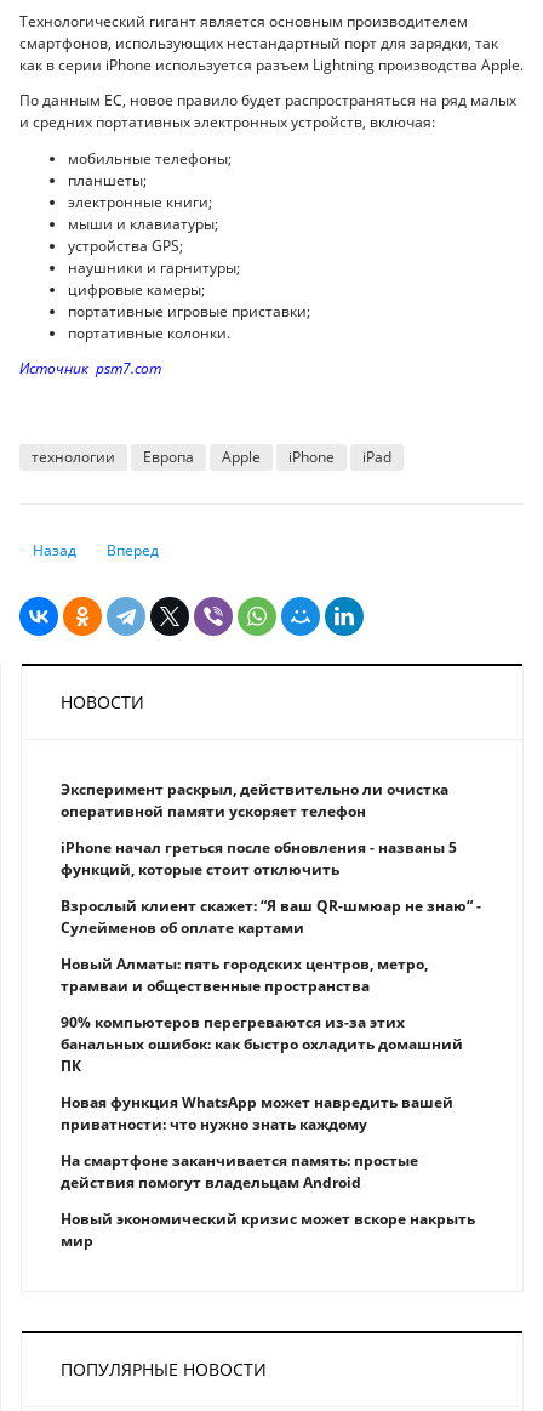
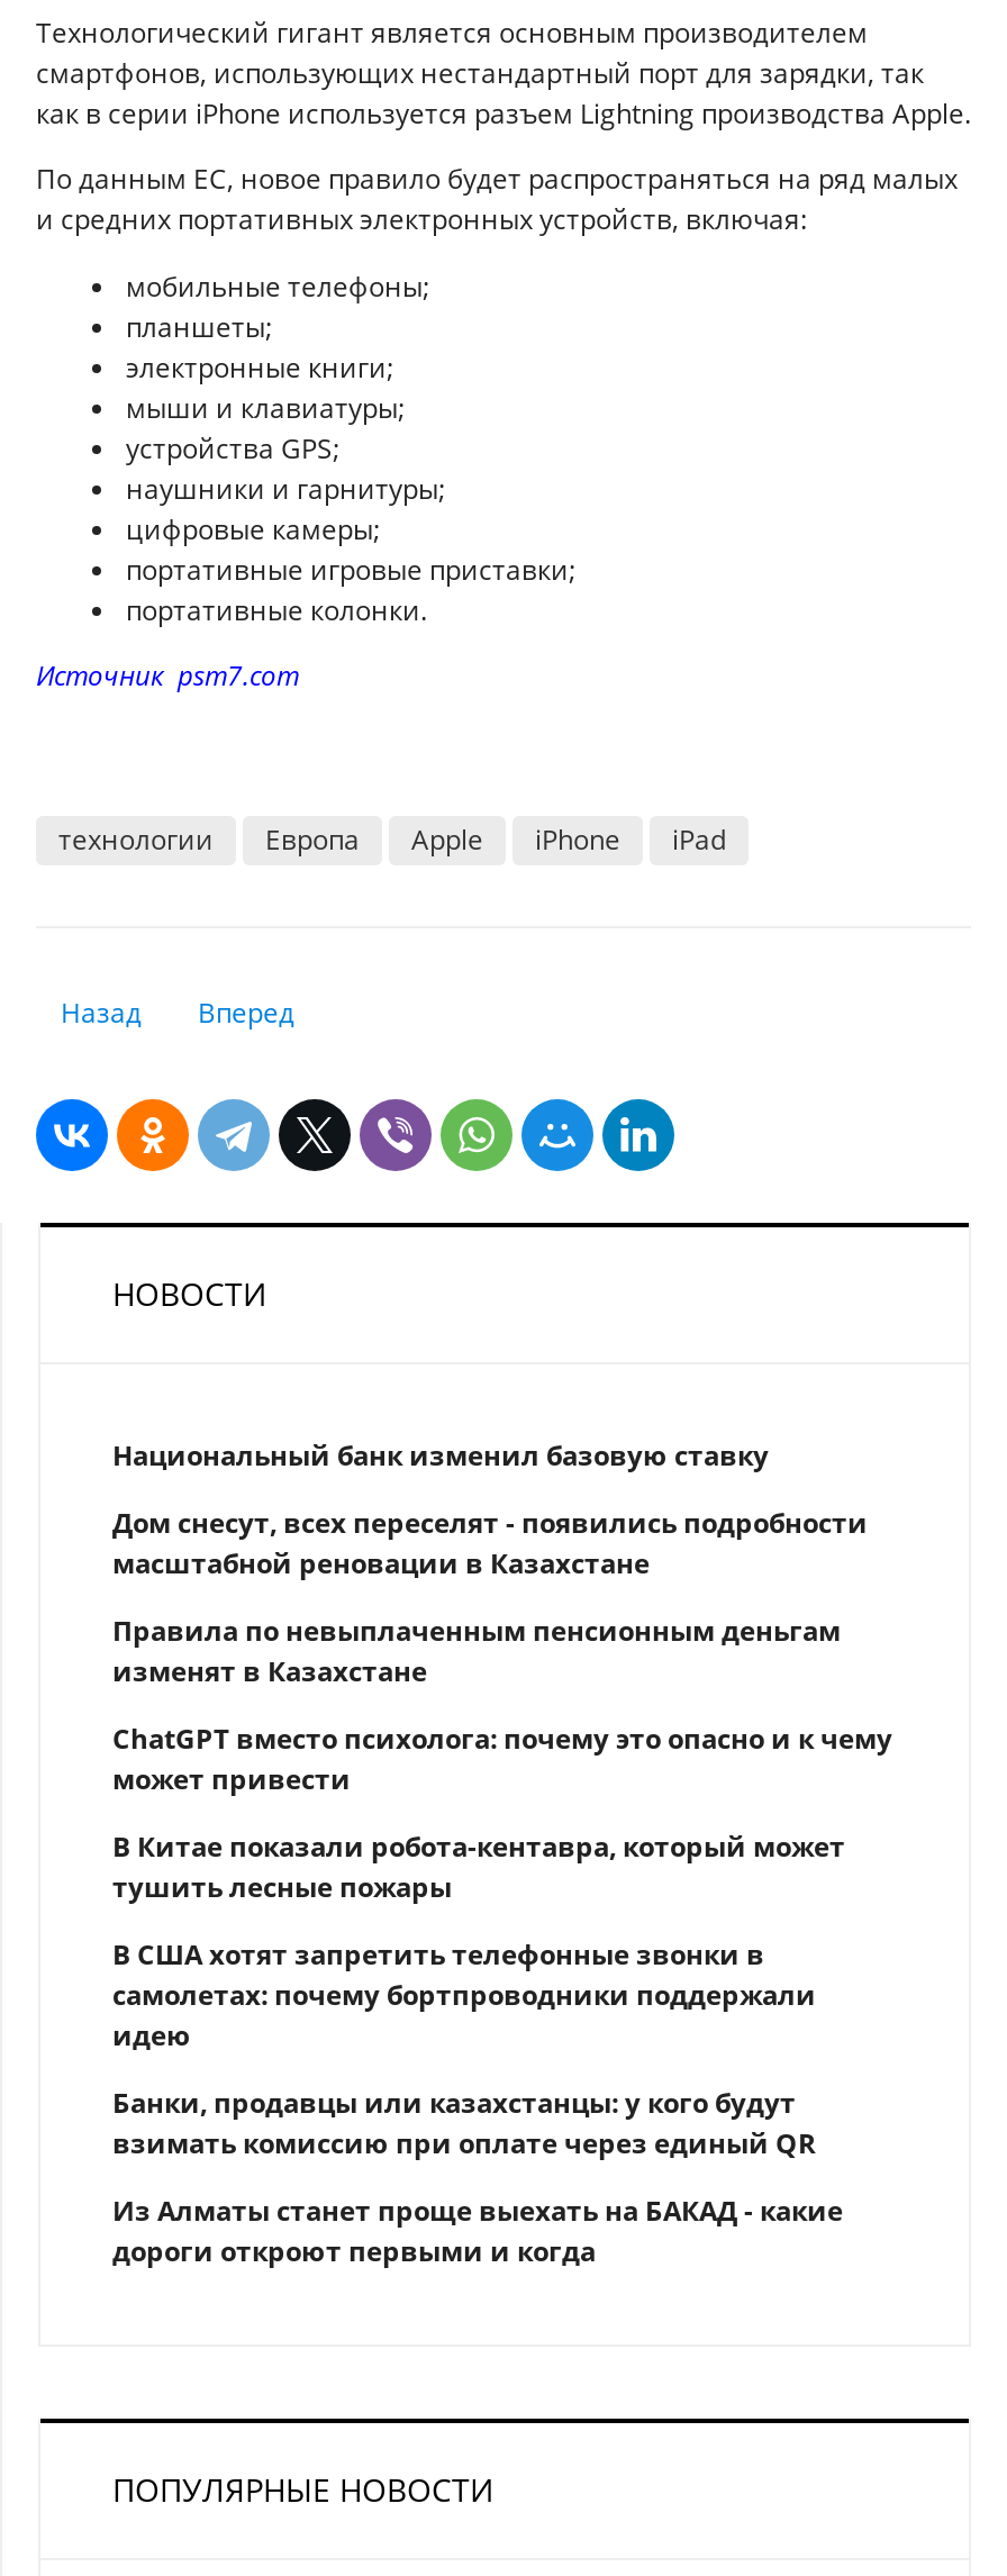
- Эксперимент раскрыл, действительно ли очистка
- оперативной памяти ускоряет телефон
+ Национальный банк изменил базовую ставку

- iPhone начал греться после обновления - названы 5
- функций, которые стоит отключить
+ Дом снесут, всех переселят - появились подробности
+ масштабной реновации в Казахстане

- Взрослый клиент скажет: “Я ваш QR-шмюар не знаю“ -
- Сулейменов об оплате картами
+ Правила по невыплаченным пенсионным деньгам
+ изменят в Казахстане

- Новый Алматы: пять городских центров, метро,
- трамваи и общественные пространства
+ ChatGPT вместо психолога: почему это опасно и к чему
+ может привести

- 90% компьютеров перегреваются из-за этих
- банальных ошибок: как быстро охладить домашний
- ПК
+ В Китае показали робота-кентавра, который может
+ тушить лесные пожары

- Новая функция WhatsApp может навредить вашей
- приватности: что нужно знать каждому
+ В США хотят запретить телефонные звонки в
+ самолетах: почему бортпроводники поддержали
+ идею

- На смартфоне заканчивается память: простые
- действия помогут владельцам Android
+ Банки, продавцы или казахстанцы: у кого будут
+ взимать комиссию при оплате через единый QR

- Новый экономический кризис может вскоре накрыть
- мир
+ Из Алматы станет проще выехать на БАКАД - какие
+ дороги откроют первыми и когда
